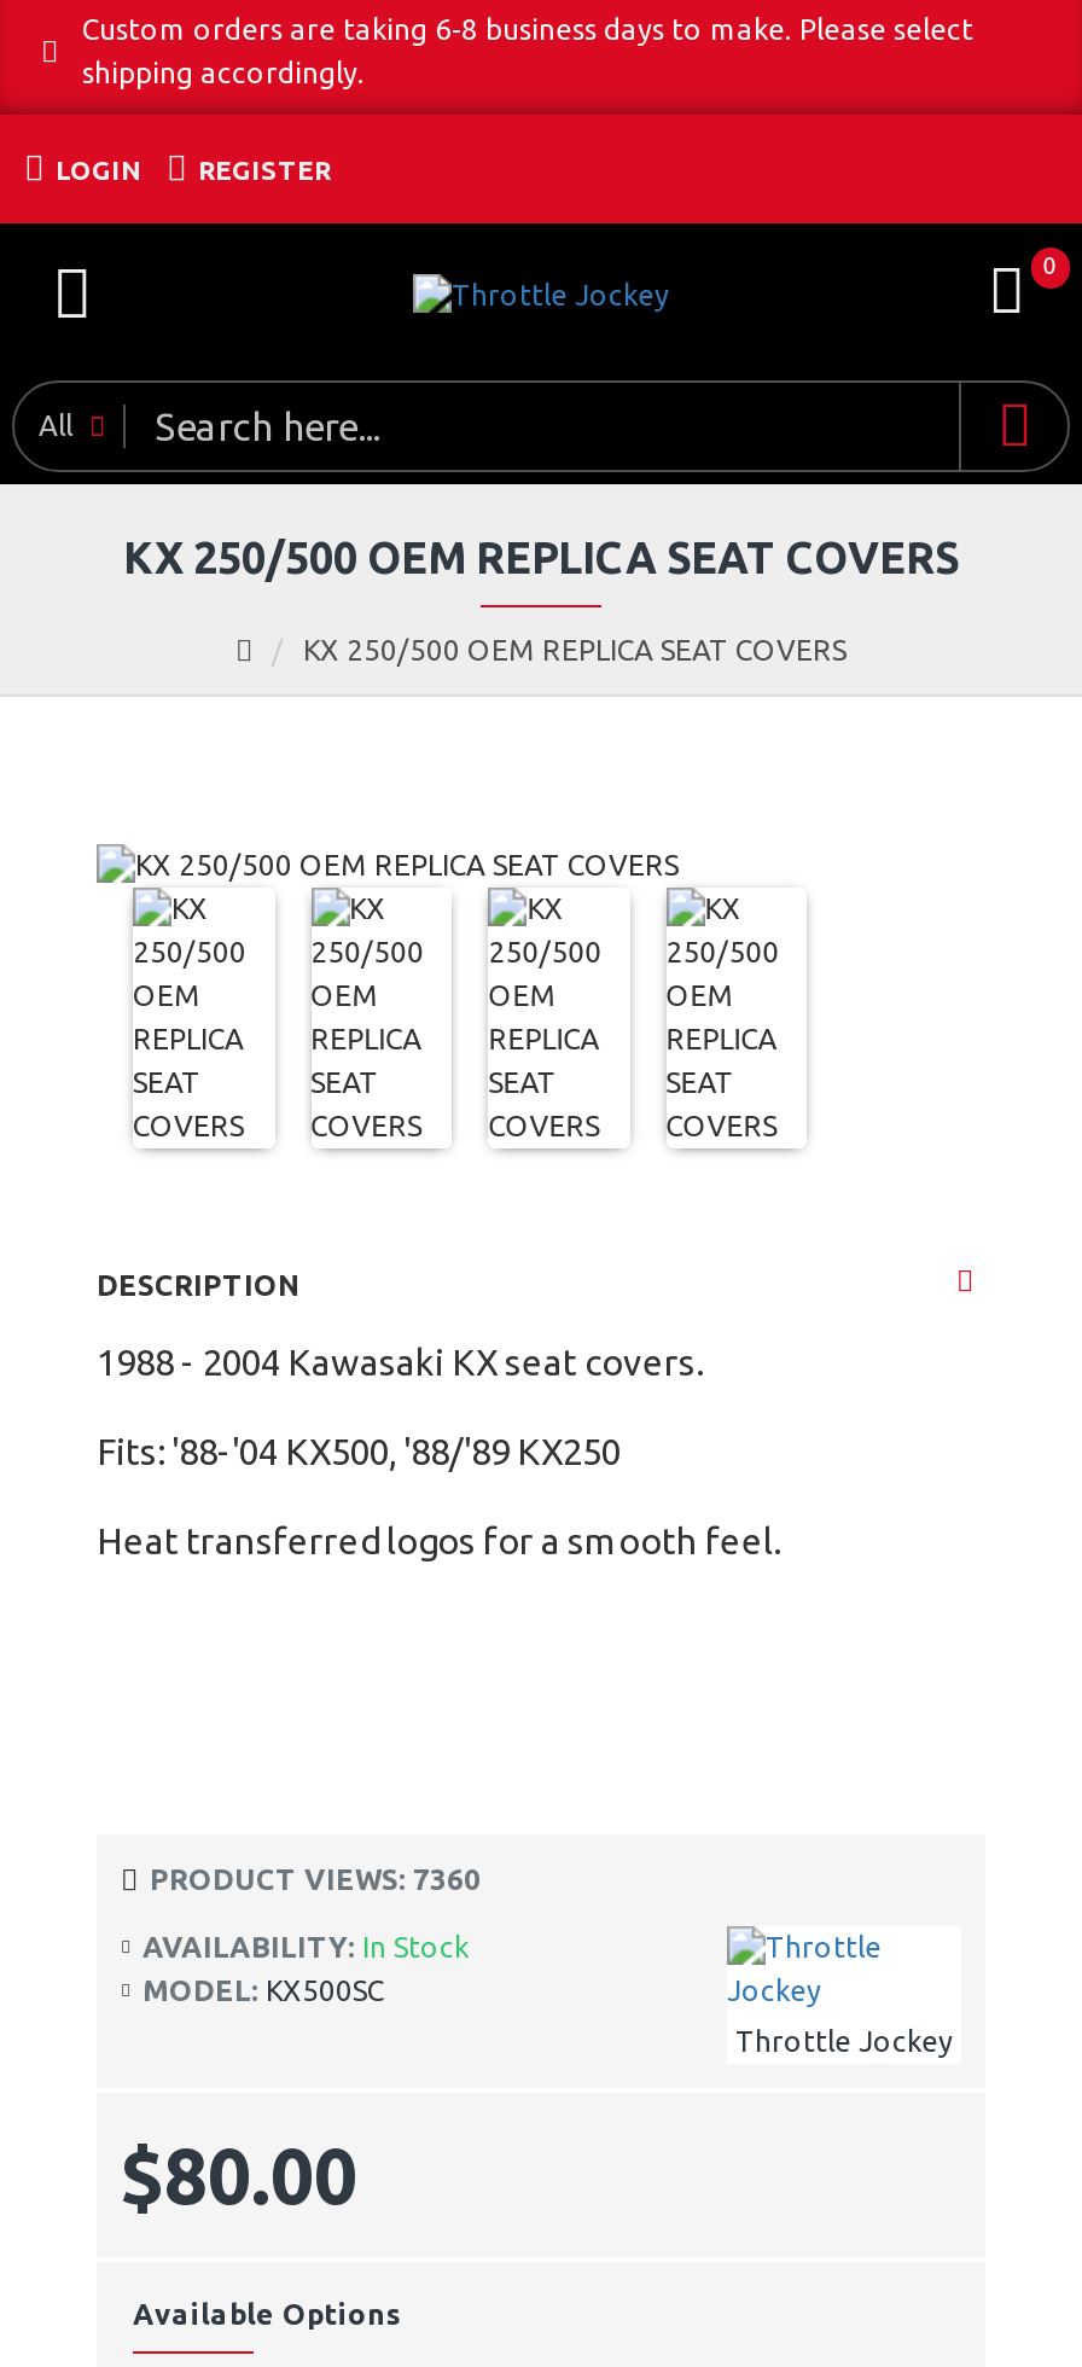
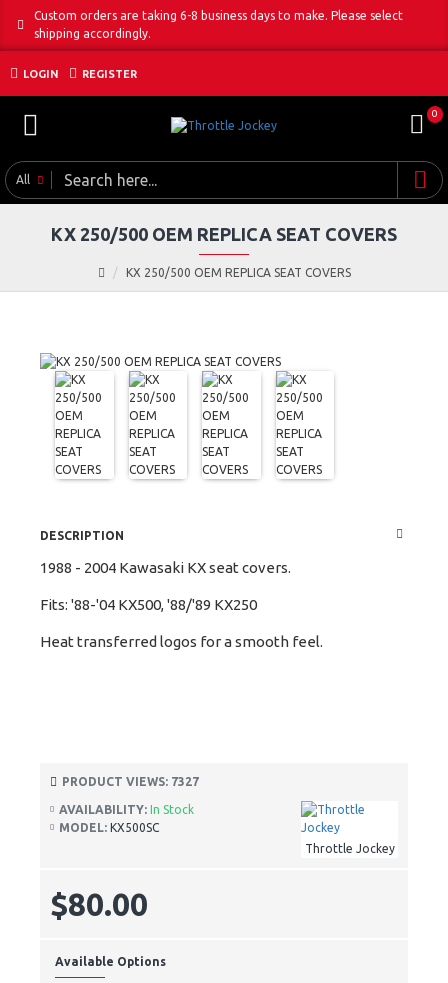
- PRODUCT VIEWS: 7360
+ PRODUCT VIEWS: 7327
